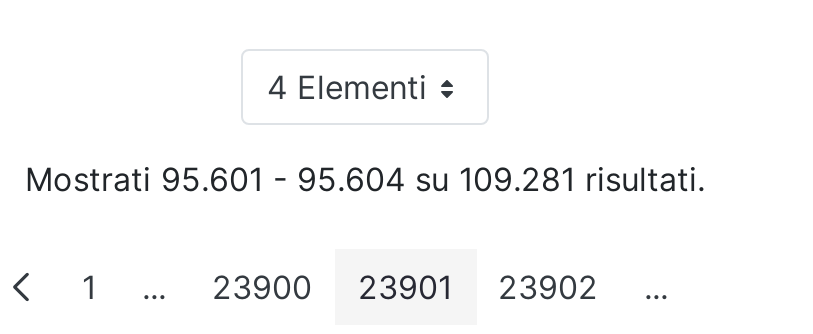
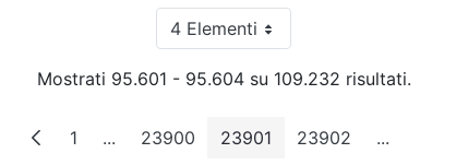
- Mostrati 95.601 - 95.604 su 109.281 risultati.
+ Mostrati 95.601 - 95.604 su 109.232 risultati.
